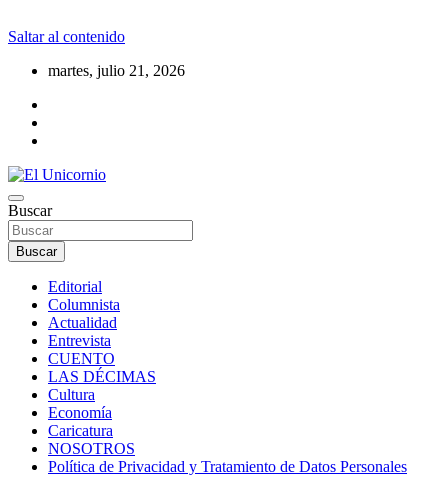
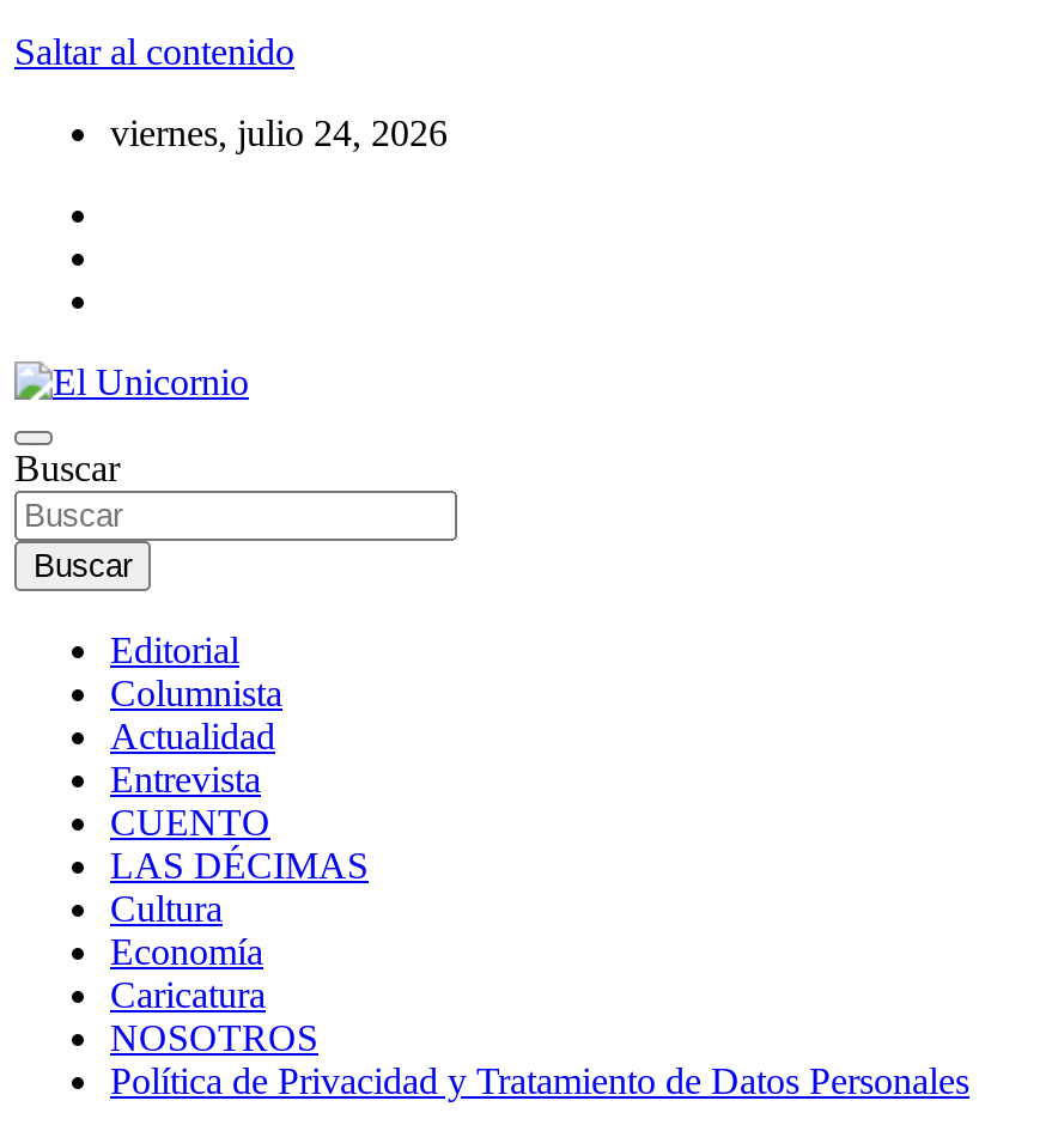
- martes, julio 21, 2026
+ viernes, julio 24, 2026
